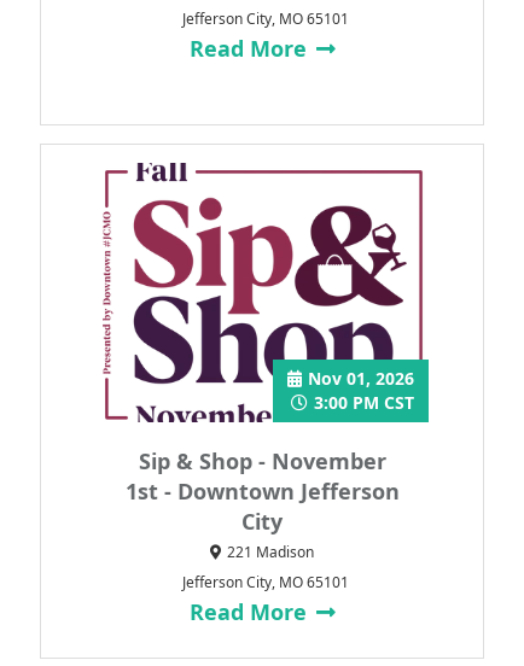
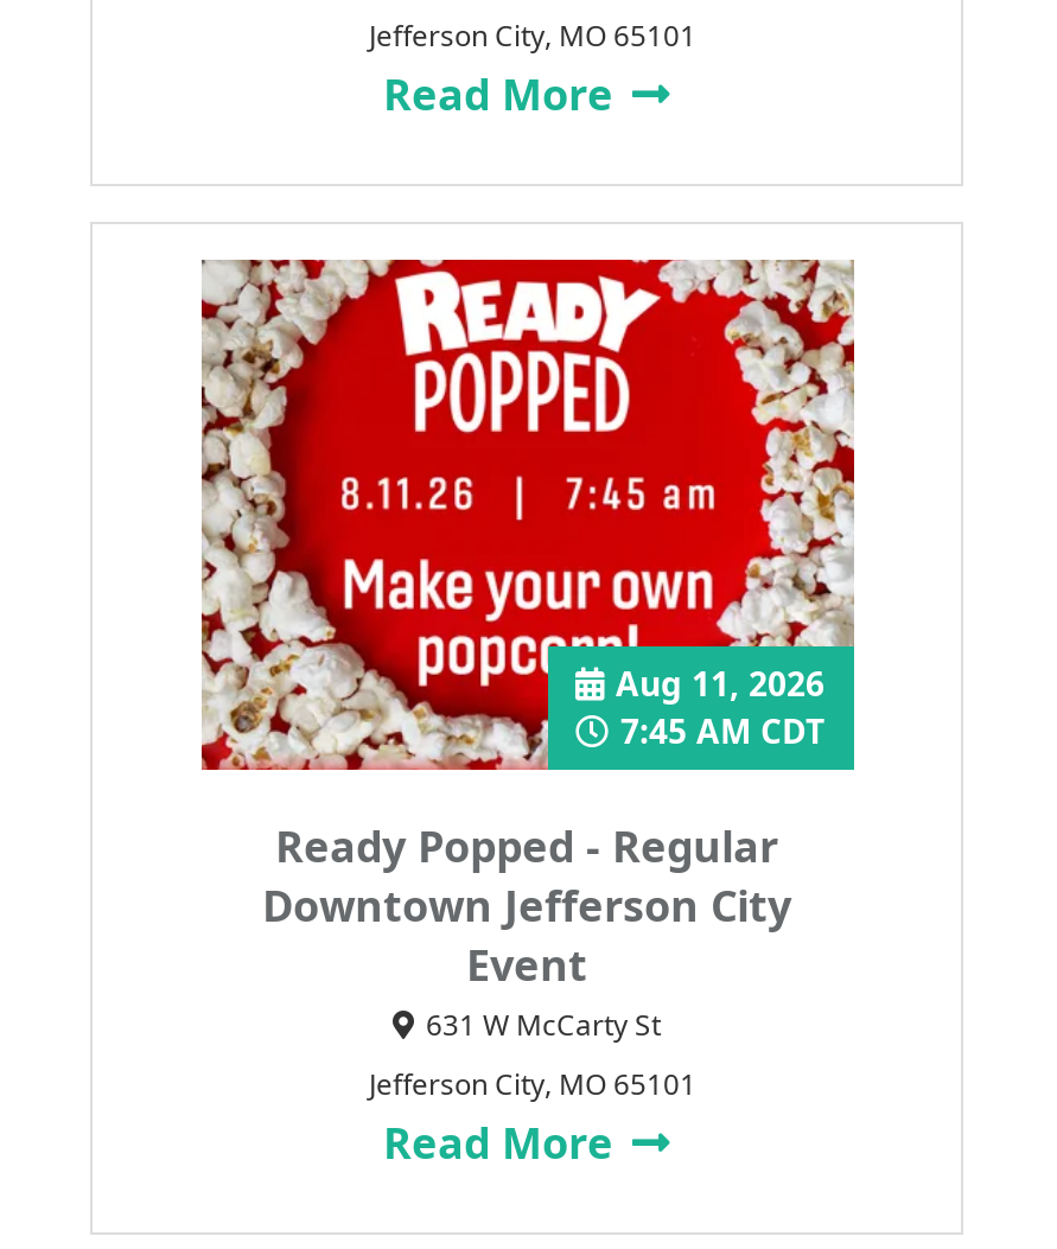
- [image]
- Nov 01, 2026
- 3:00 PM CST
+ [image]
+ Aug 11, 2026
+ 7:45 AM CDT

- Sip & Shop - November
- 1st - Downtown Jefferson
- City
+ Ready Popped - Regular
+ Downtown Jefferson City
+ Event

- 221 Madison
+ 631 W McCarty St
